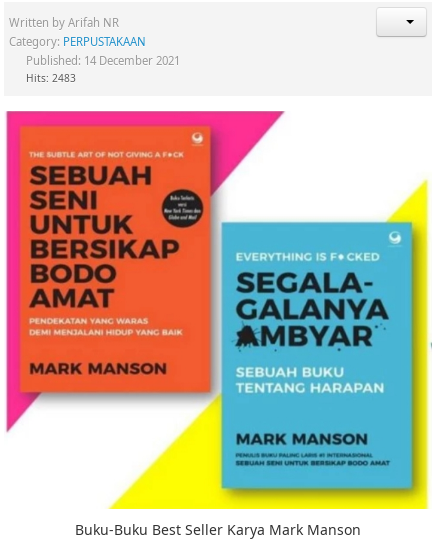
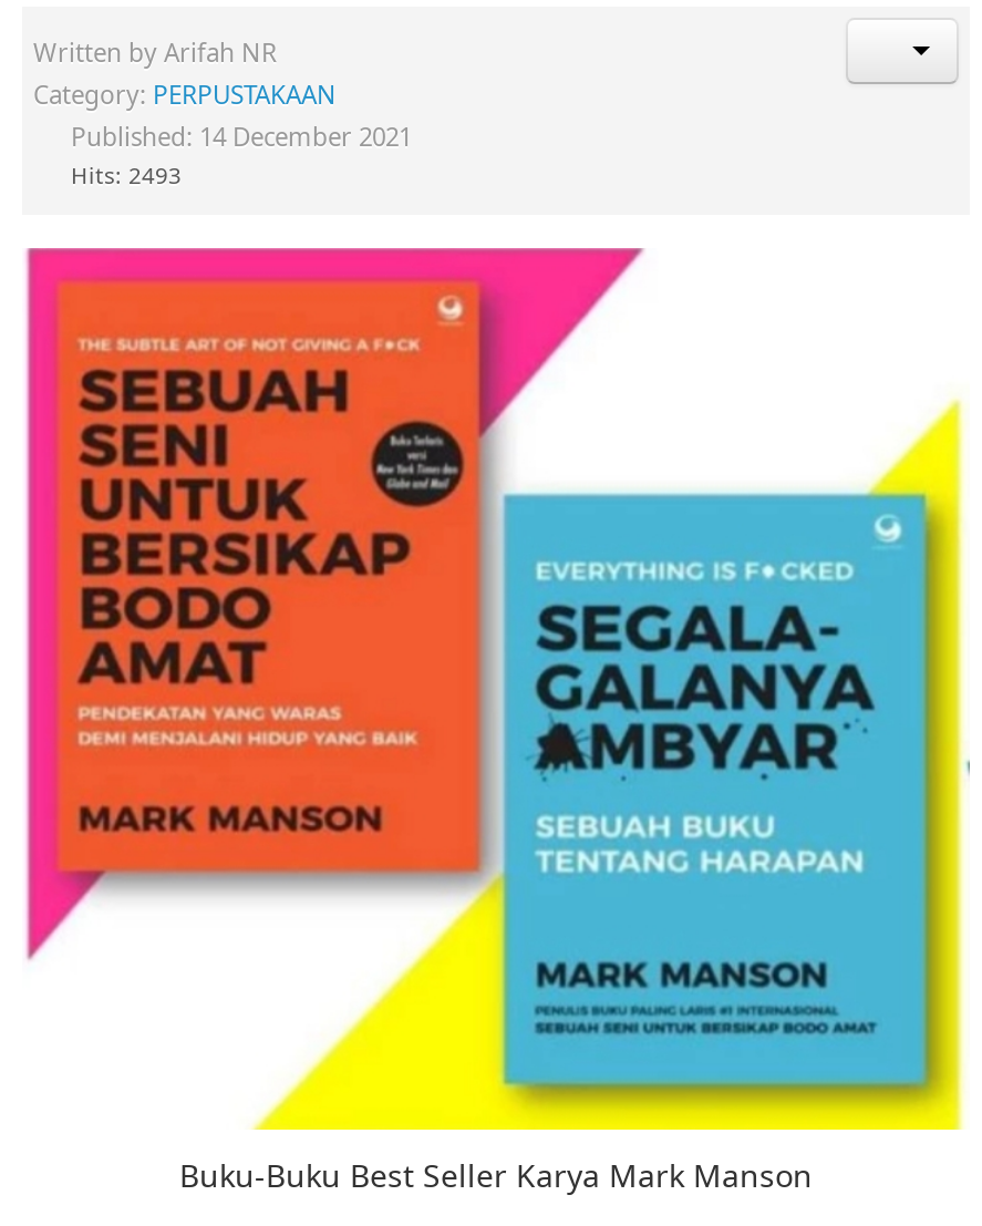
- Hits: 2483
+ Hits: 2493
